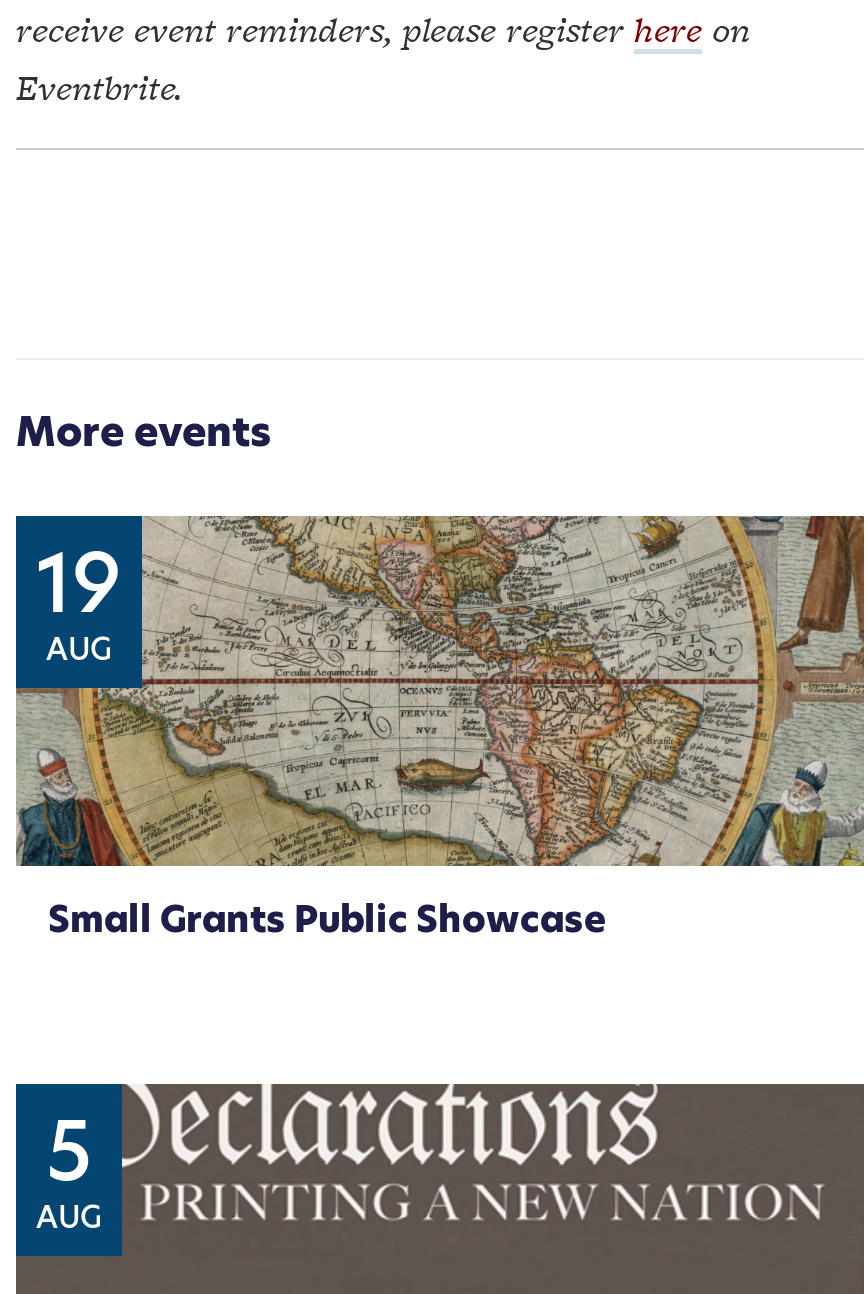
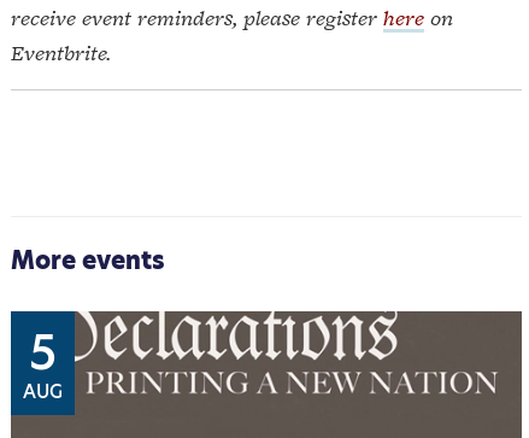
- 19
- AUG

- Small Grants Public Showcase
